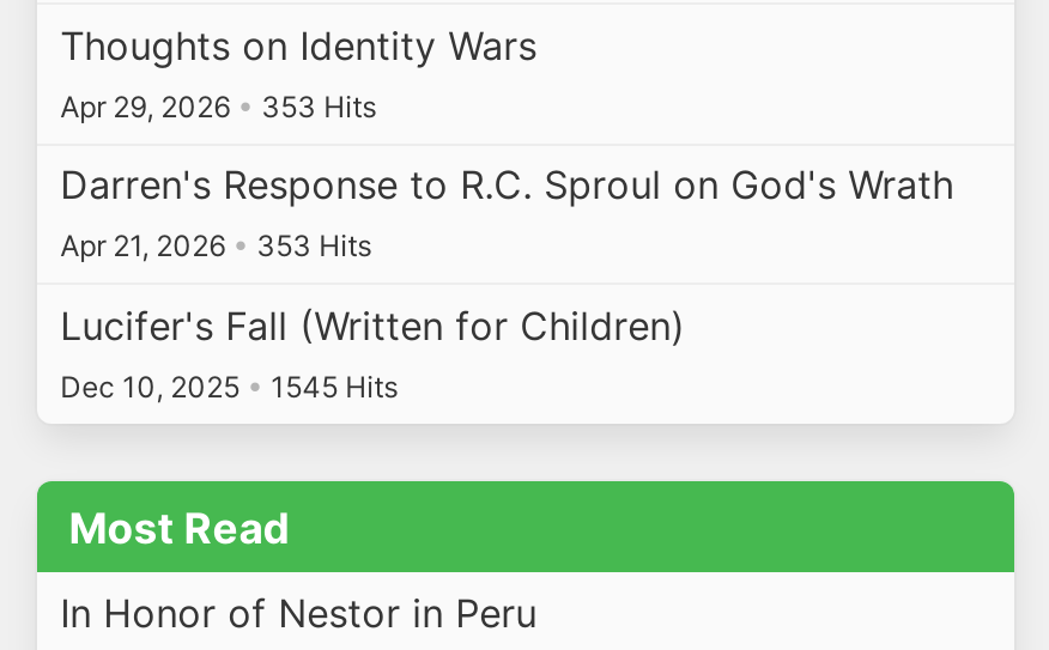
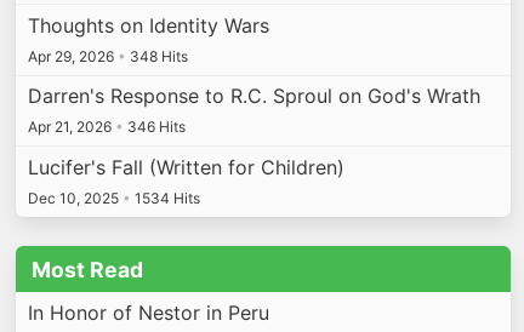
- Apr 29, 2026 • 353 Hits
+ Apr 29, 2026 • 348 Hits

- Apr 21, 2026 • 353 Hits
+ Apr 21, 2026 • 346 Hits

- Dec 10, 2025 • 1545 Hits
+ Dec 10, 2025 • 1534 Hits
